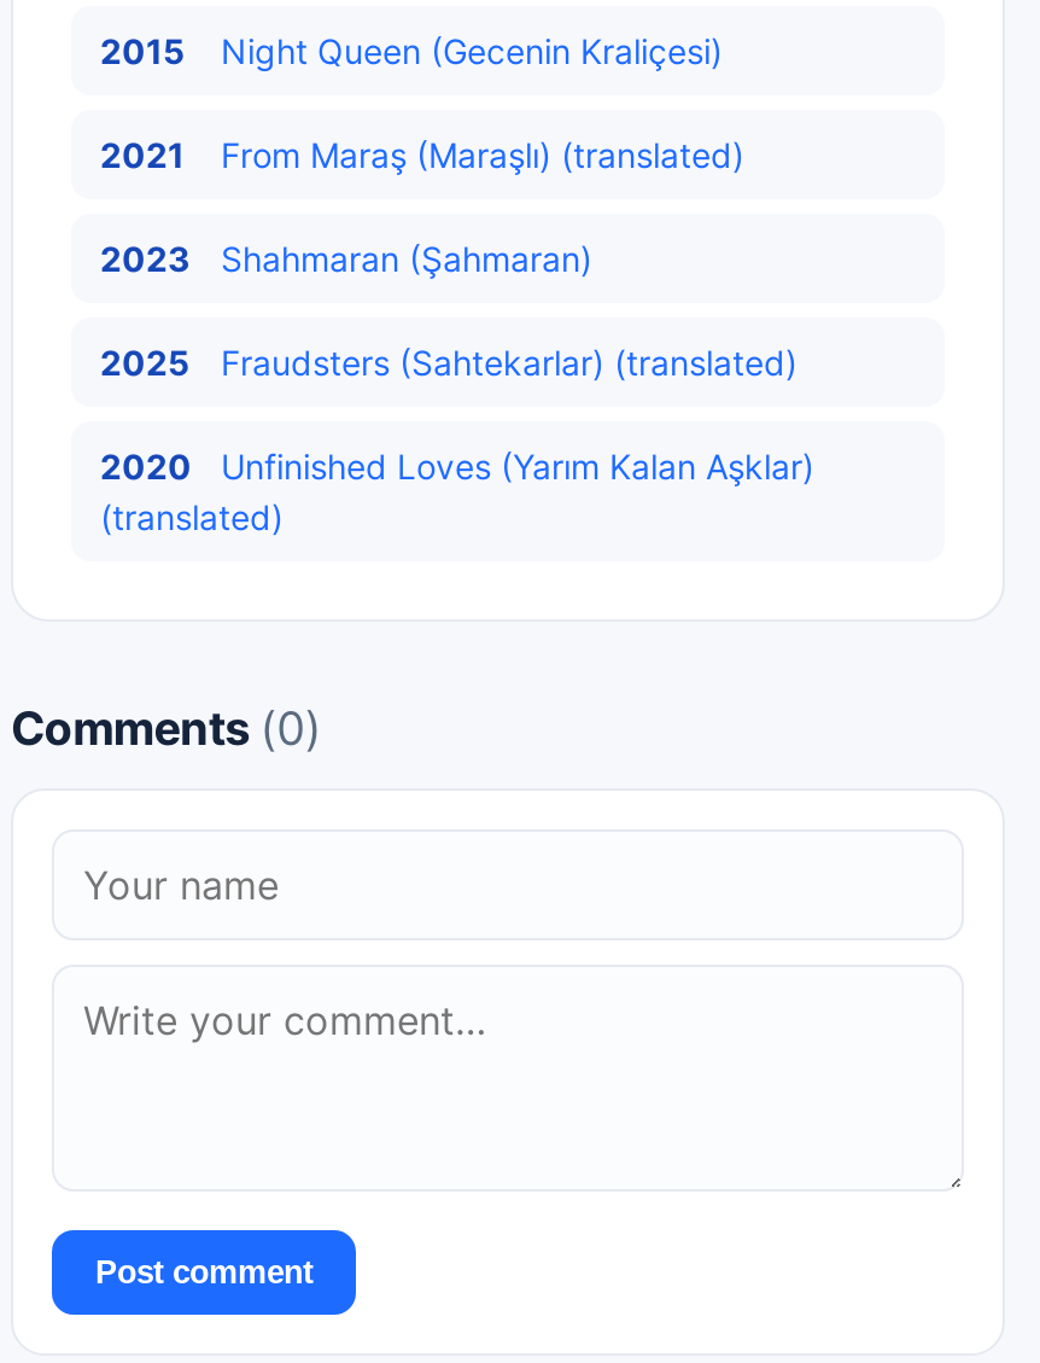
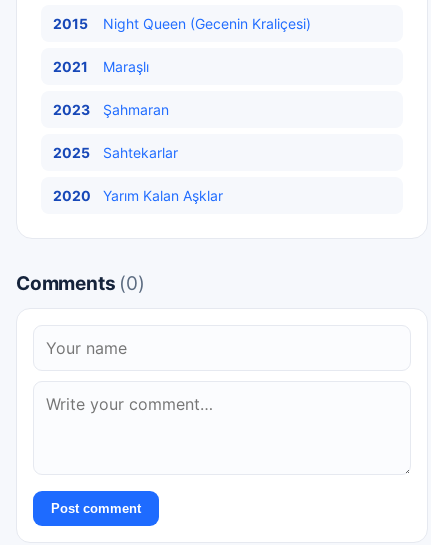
- From Maraş (Maraşlı) (translated)
+ Maraşlı

- Shahmaran (Şahmaran)
+ Şahmaran

- Fraudsters (Sahtekarlar) (translated)
+ Sahtekarlar

- Unfinished Loves (Yarım Kalan Aşklar)
- (translated)
+ Yarım Kalan Aşklar
